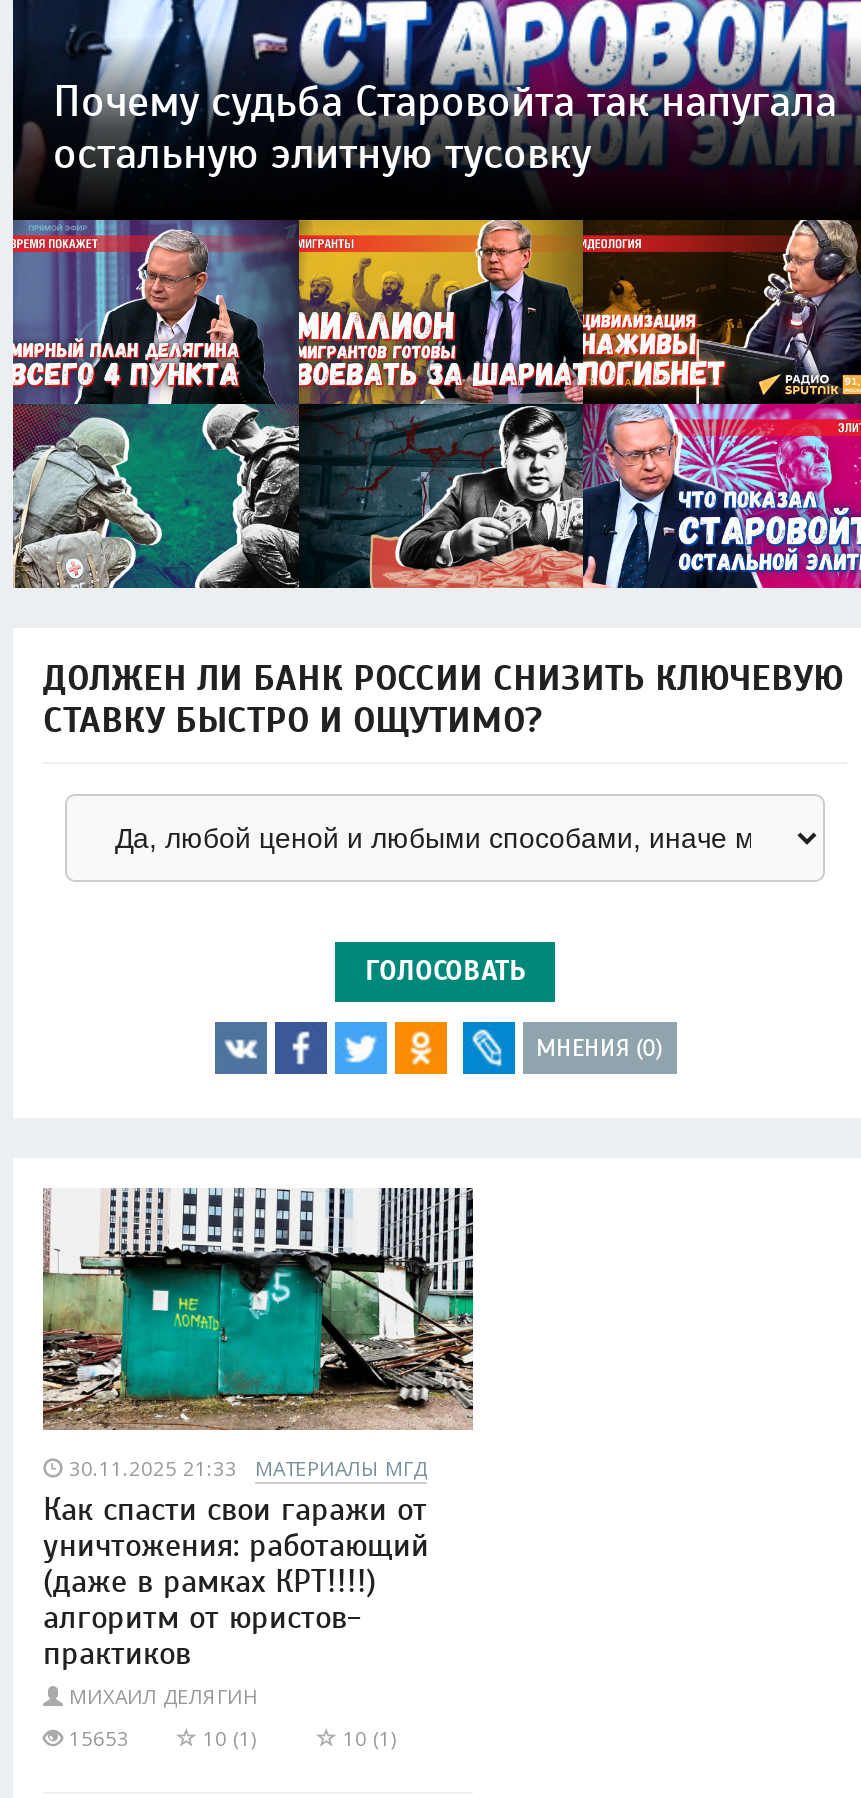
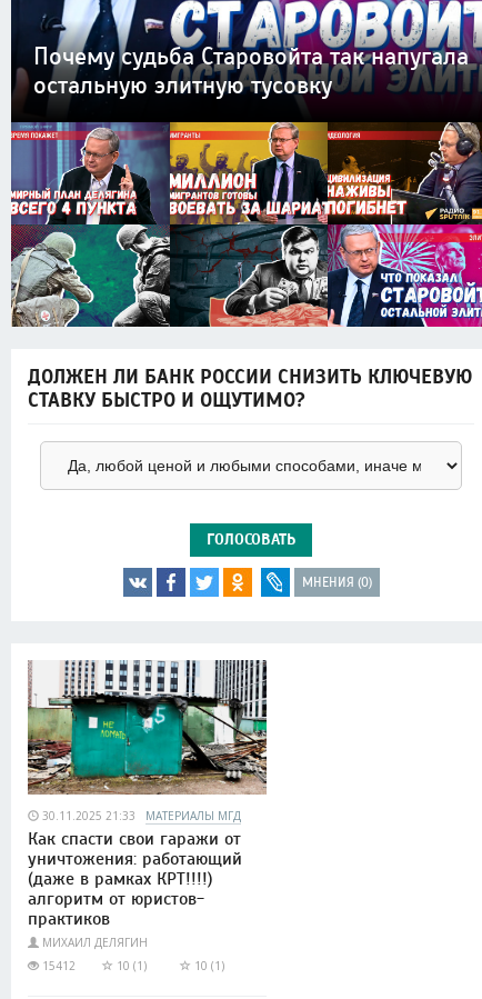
- 15653
+ 15412
